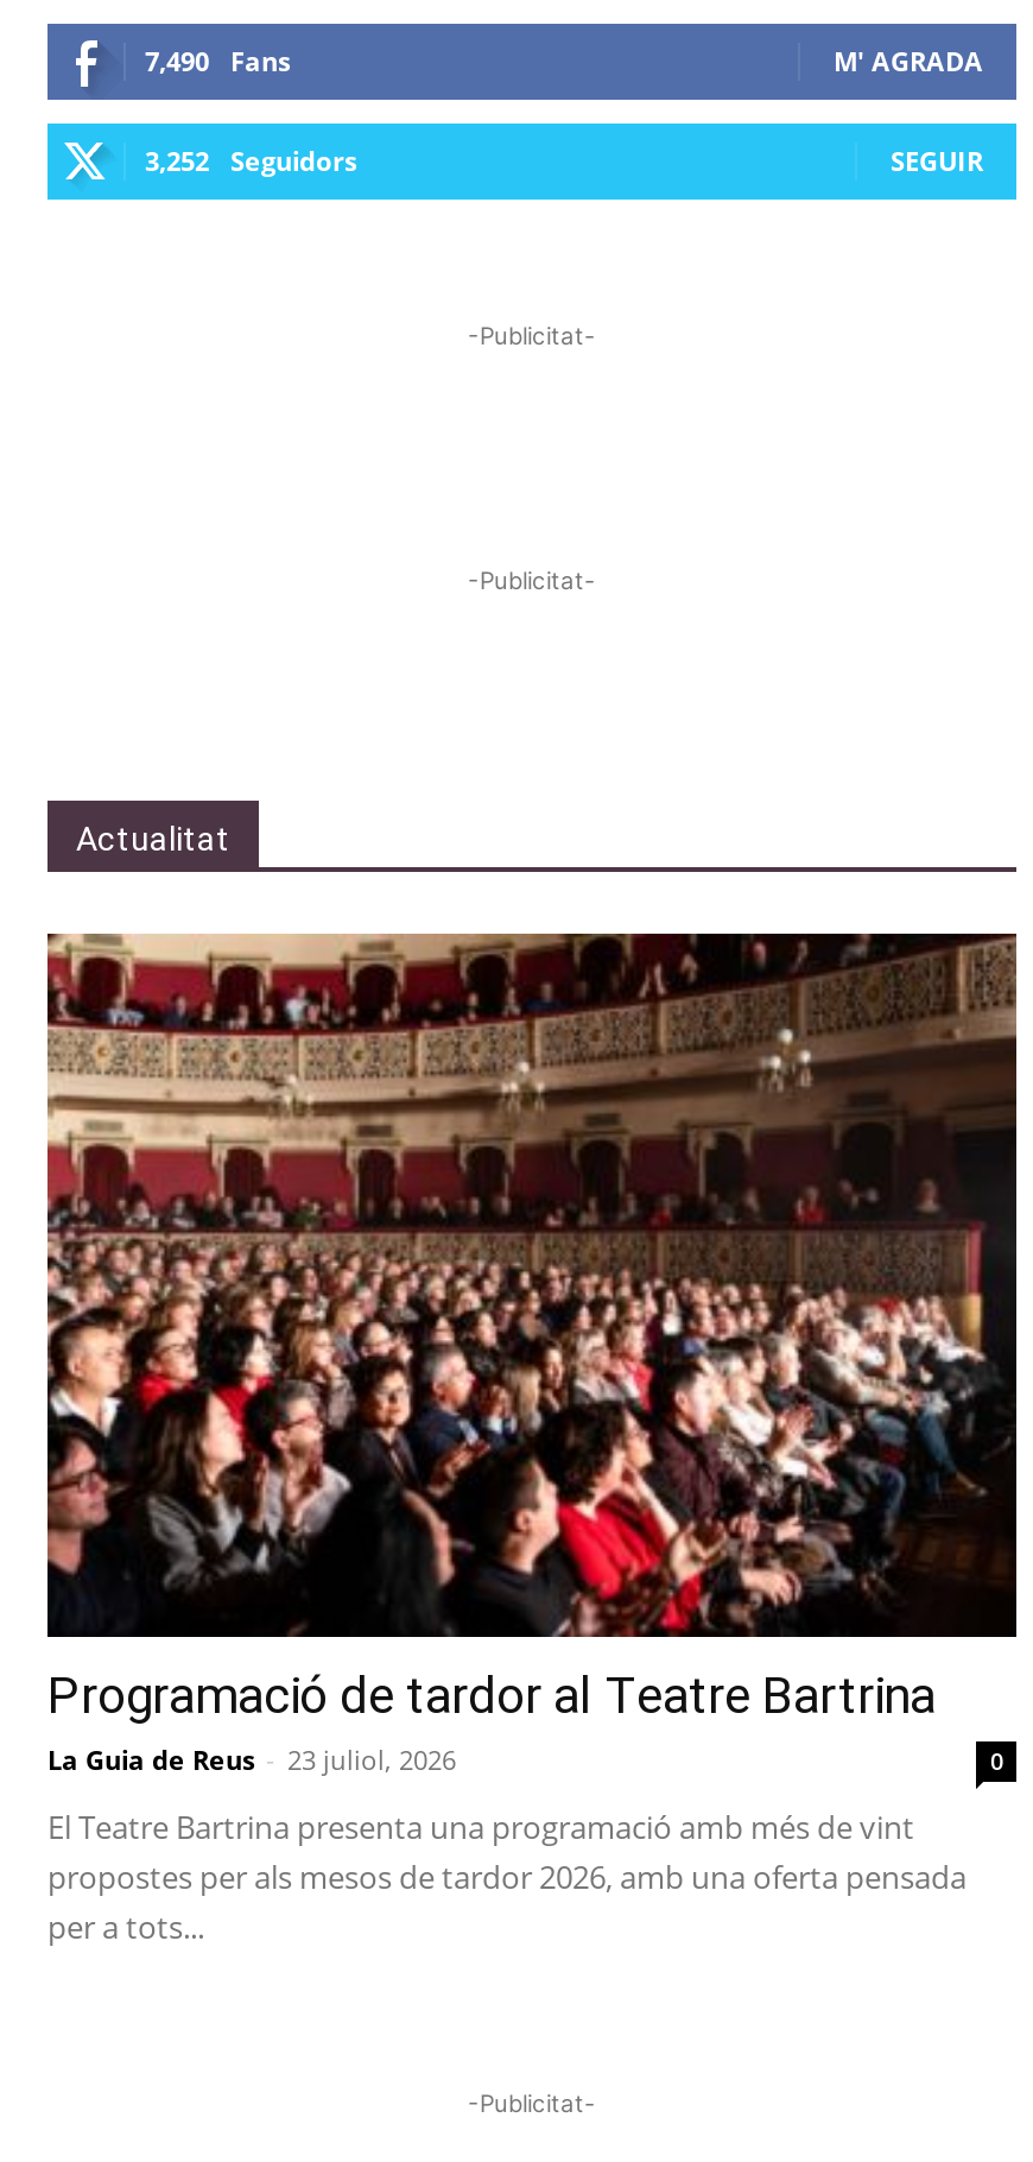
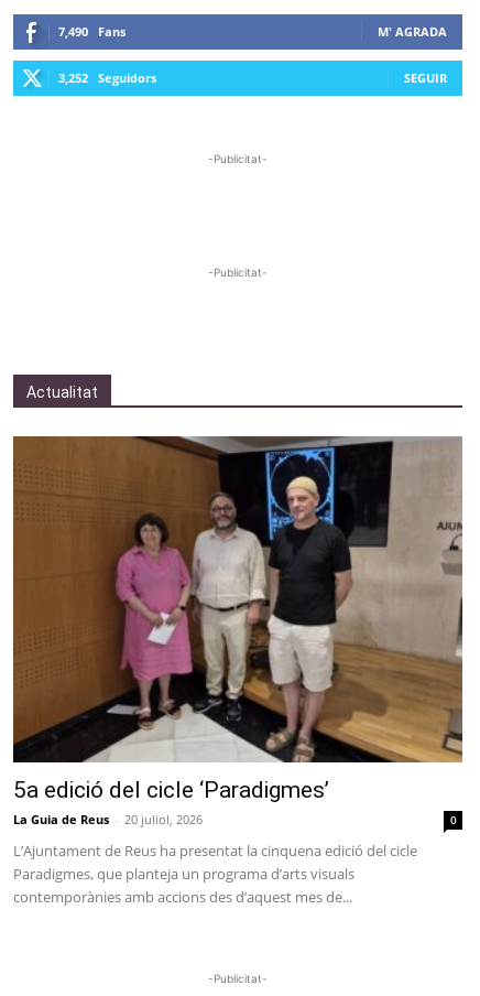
- [image]
- Programació de tardor al Teatre Bartrina
- La Guia de Reus - 23 juliol, 2026
+ [image]
+ 5a edició del cicle ‘Paradigmes’
+ La Guia de Reus - 20 juliol, 2026

- El Teatre Bartrina presenta una programació amb més de vint
- propostes per als mesos de tardor 2026, amb una oferta pensada
- per a tots...
+ L’Ajuntament de Reus ha presentat la cinquena edició del cicle
+ Paradigmes, que planteja un programa d’arts visuals
+ contemporànies amb accions des d’aquest mes de...
